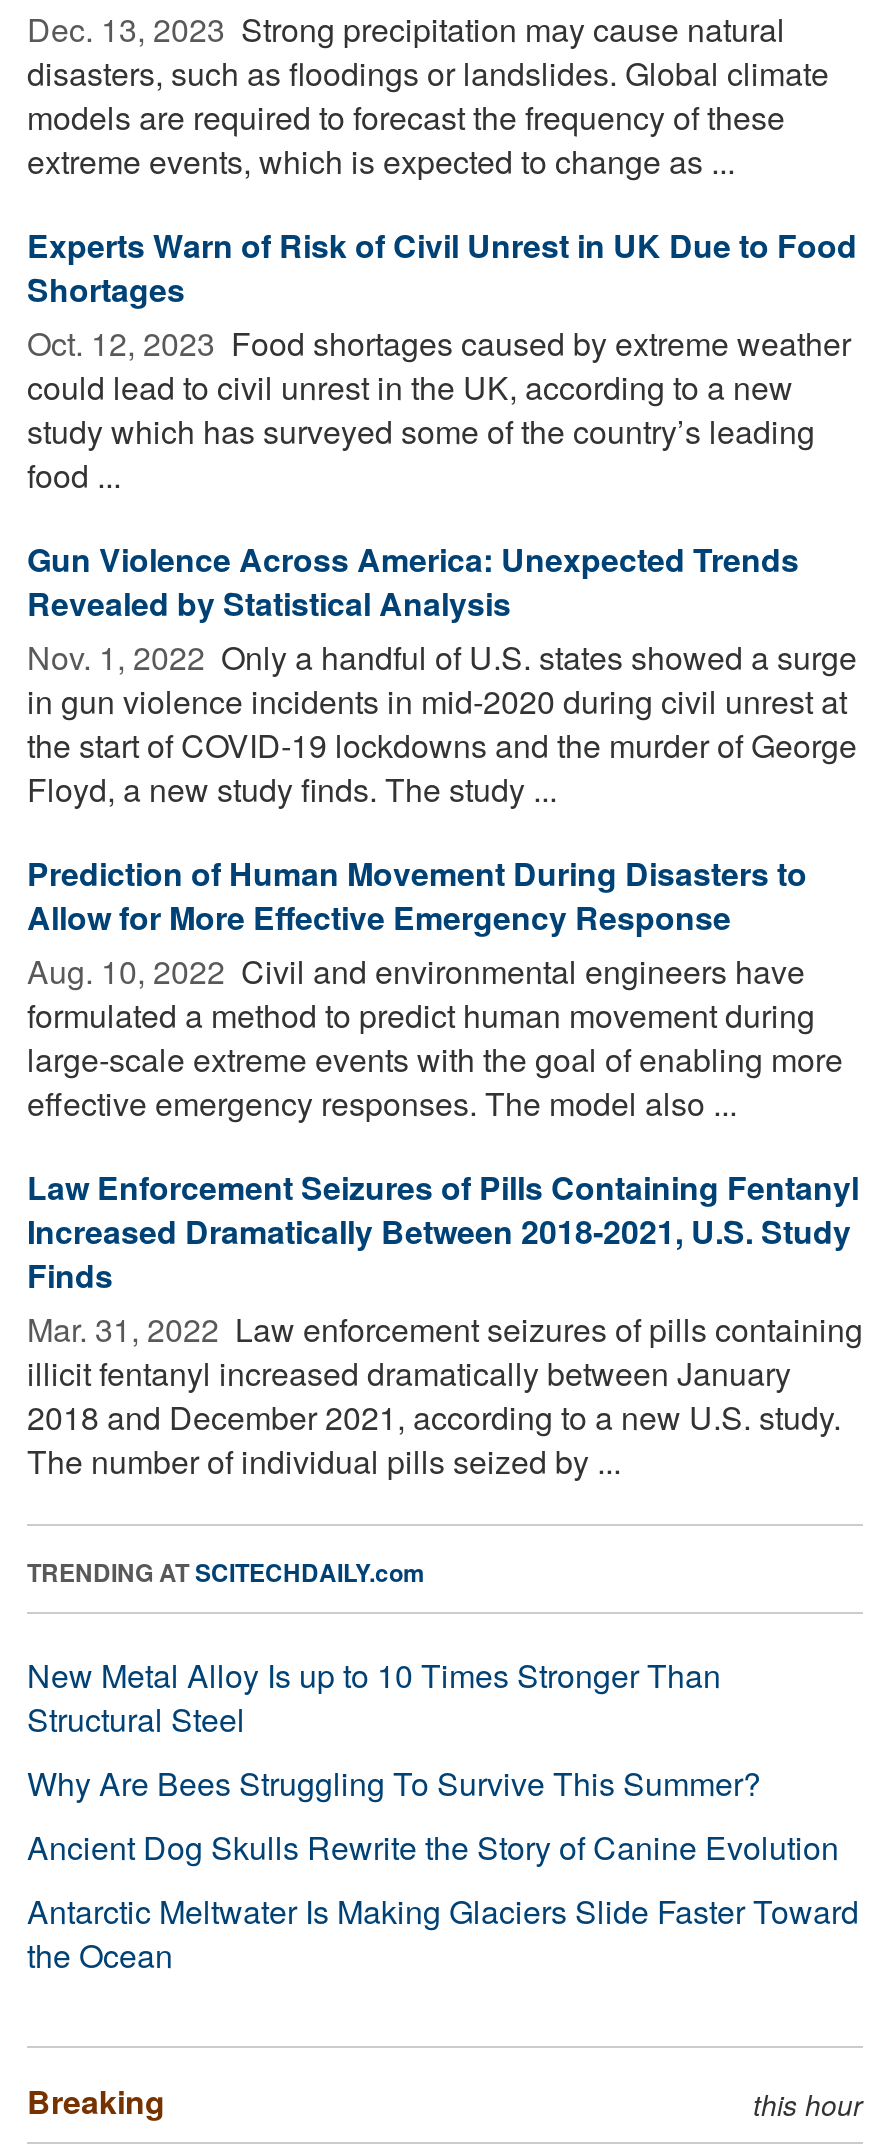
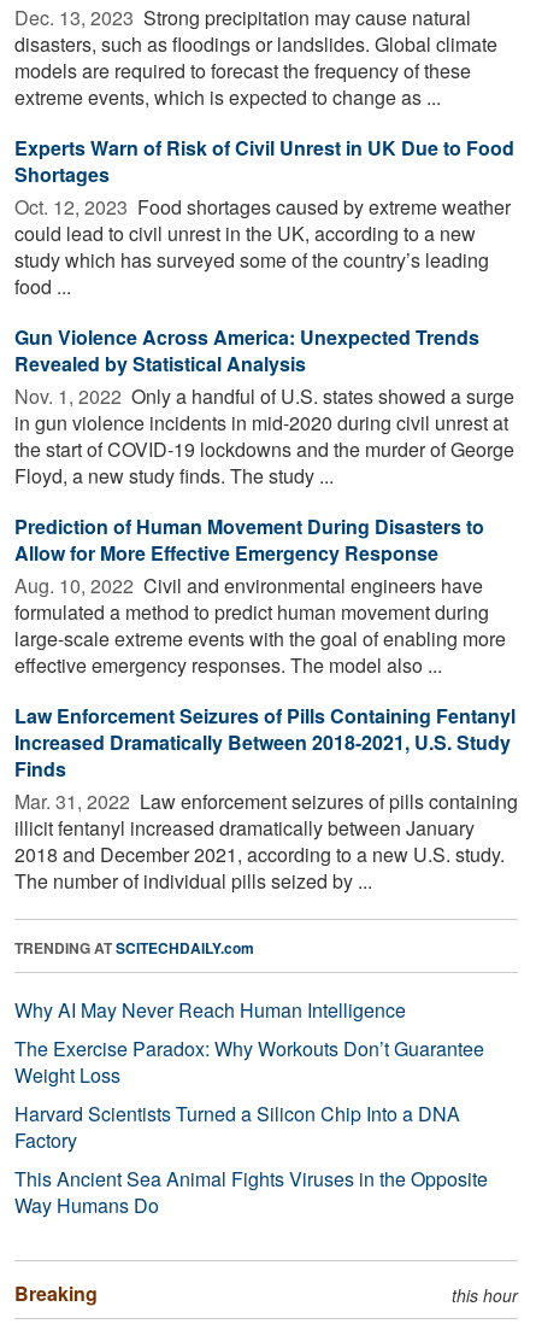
- New Metal Alloy Is up to 10 Times Stronger Than
- Structural Steel
- Why Are Bees Struggling To Survive This Summer?
- Ancient Dog Skulls Rewrite the Story of Canine Evolution
- Antarctic Meltwater Is Making Glaciers Slide Faster Toward
- the Ocean
+ Why AI May Never Reach Human Intelligence
+ The Exercise Paradox: Why Workouts Don’t Guarantee
+ Weight Loss
+ Harvard Scientists Turned a Silicon Chip Into a DNA
+ Factory
+ This Ancient Sea Animal Fights Viruses in the Opposite
+ Way Humans Do
